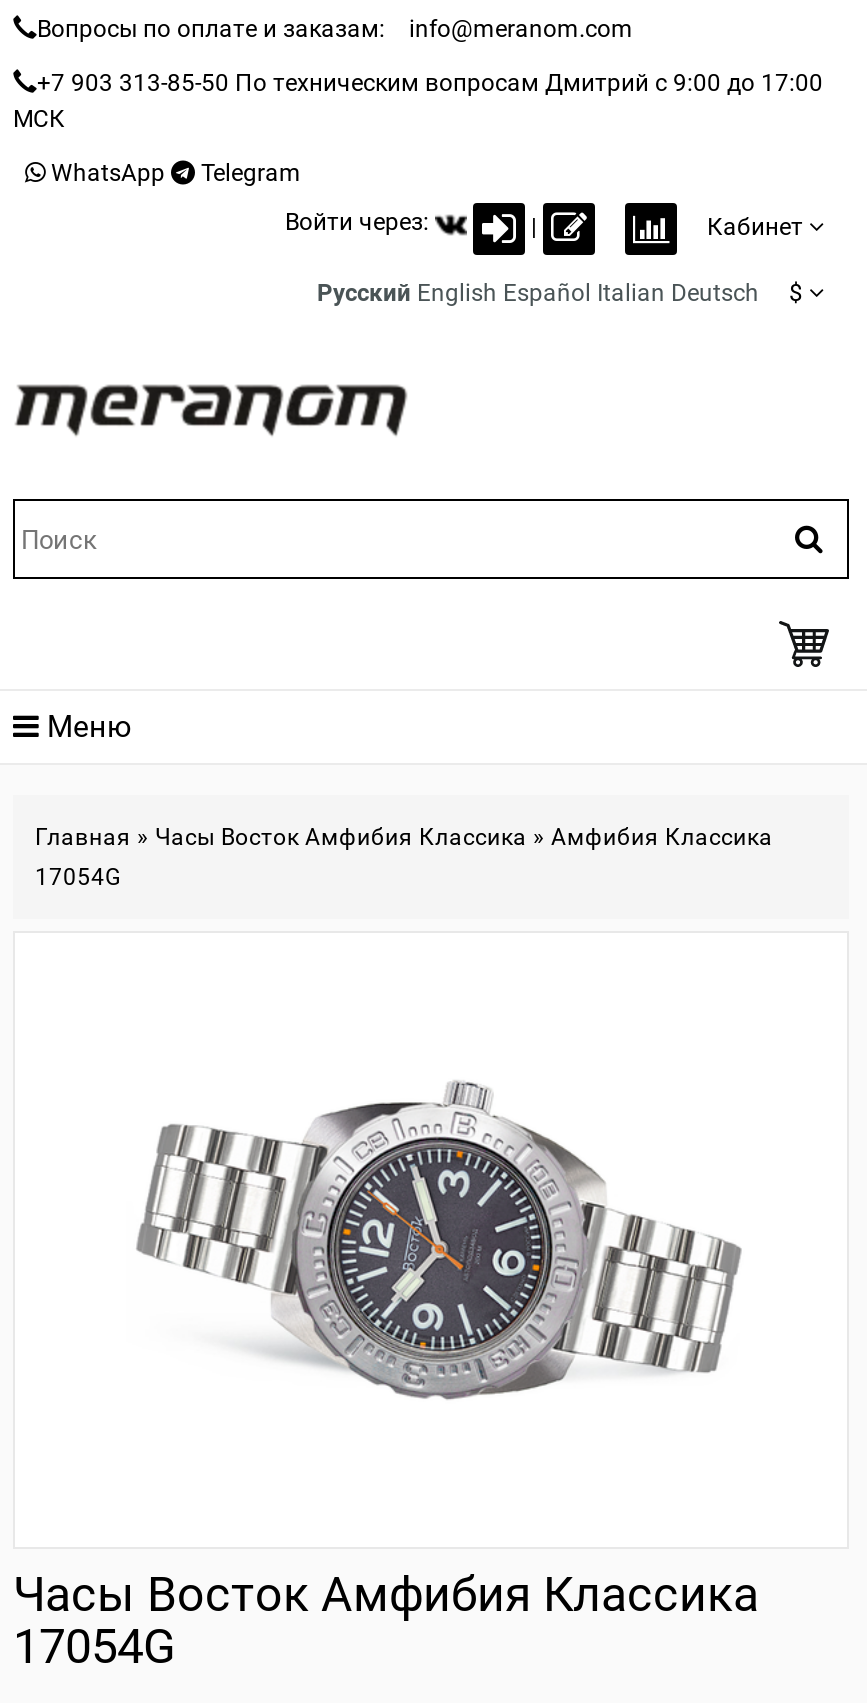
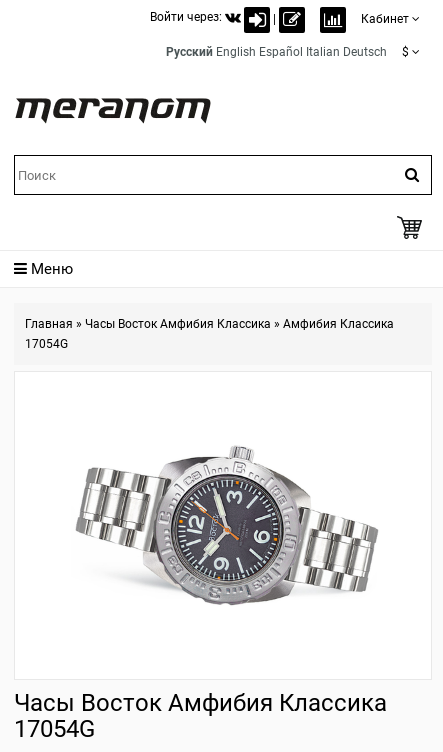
- Вопросы по оплате и заказам:
- info@meranom.com
- +7 903 313-85-50 По техническим вопросам Дмитрий с 9:00 до 17:00
- МСК
- WhatsApp
- Telegram
